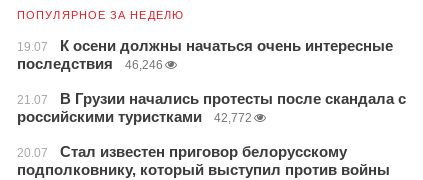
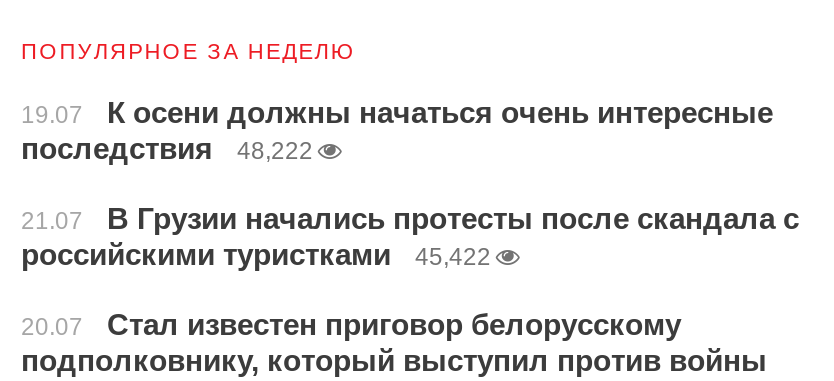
- последствия 46,246
+ последствия 48,222

- российскими туристками 42,772
+ российскими туристками 45,422
